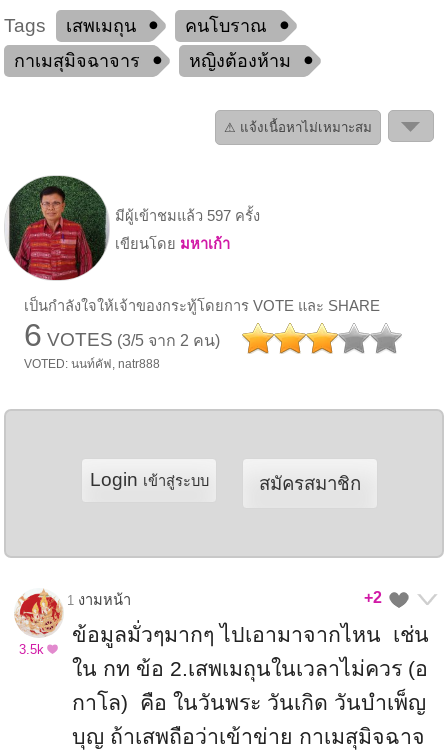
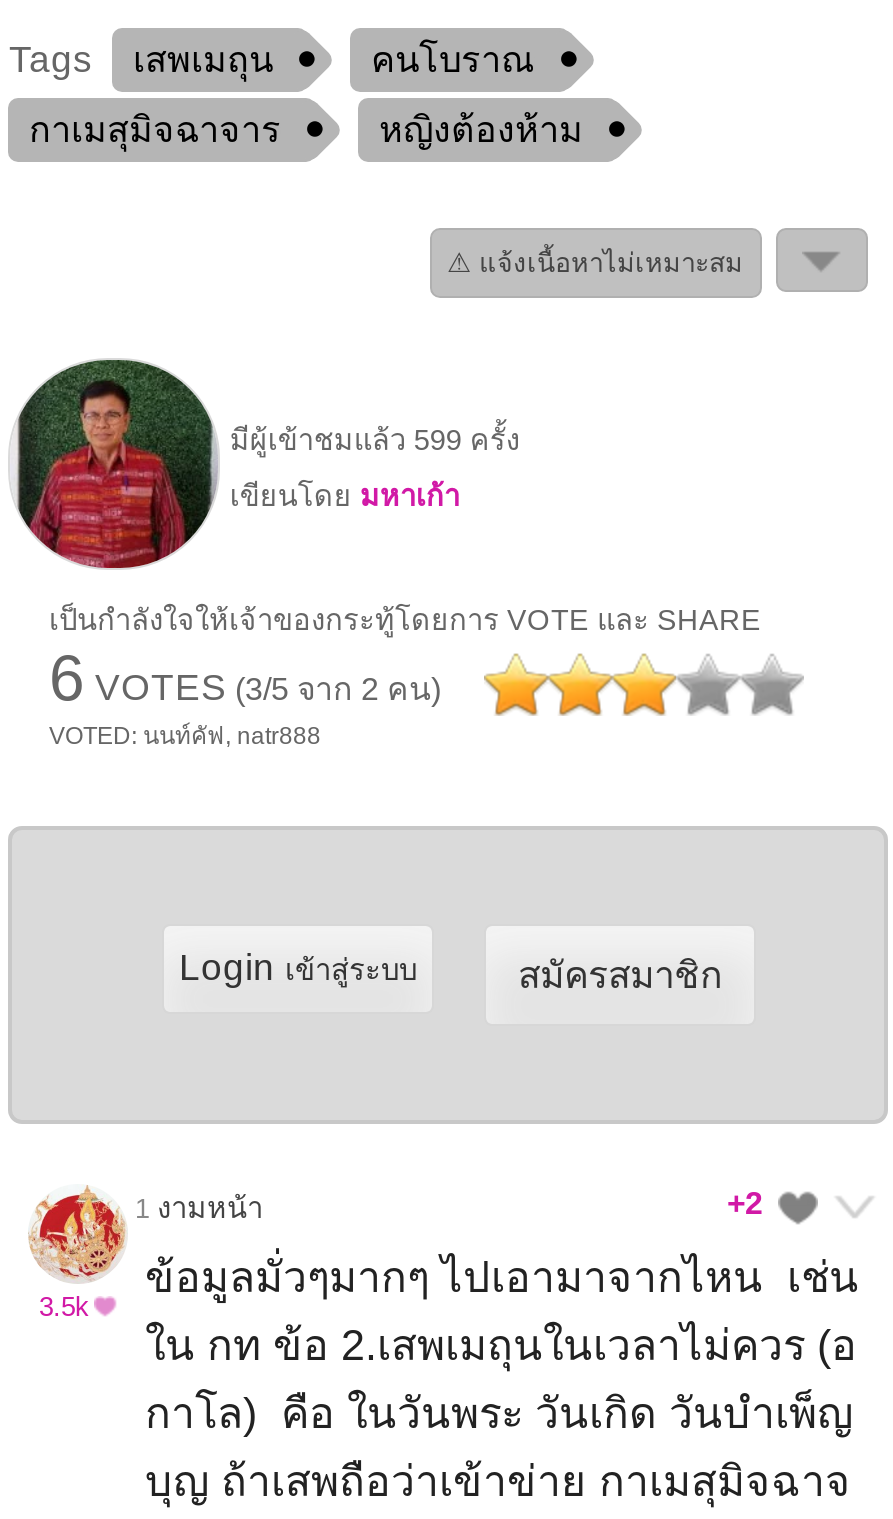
- มีผู้เข้าชมแล้ว 597 ครั้ง
+ มีผู้เข้าชมแล้ว 599 ครั้ง
